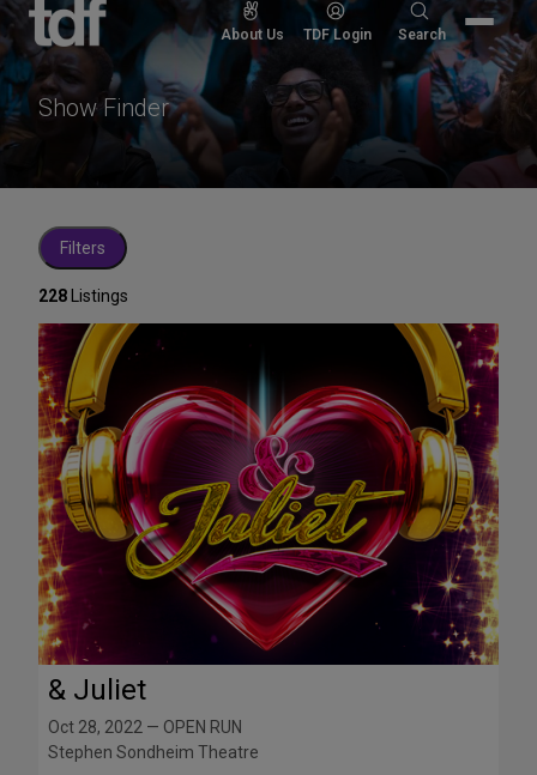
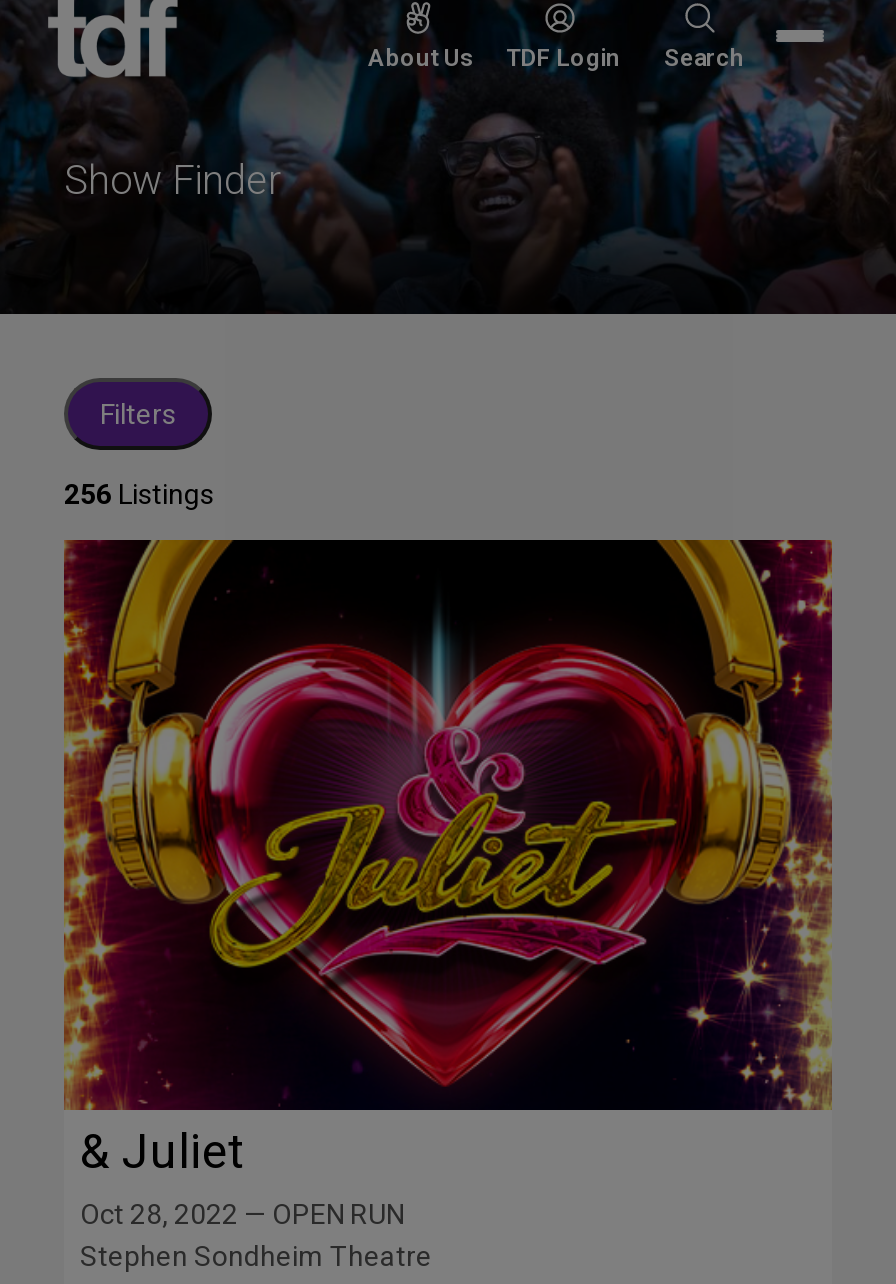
- 228 Listings
+ 256 Listings
